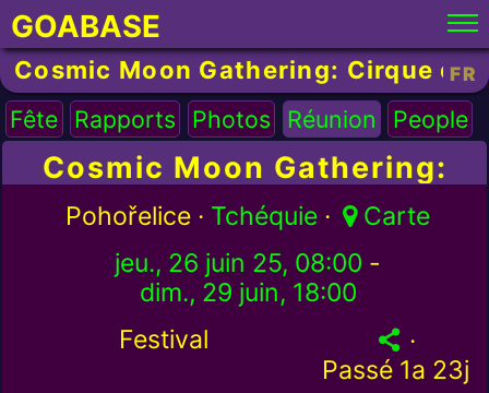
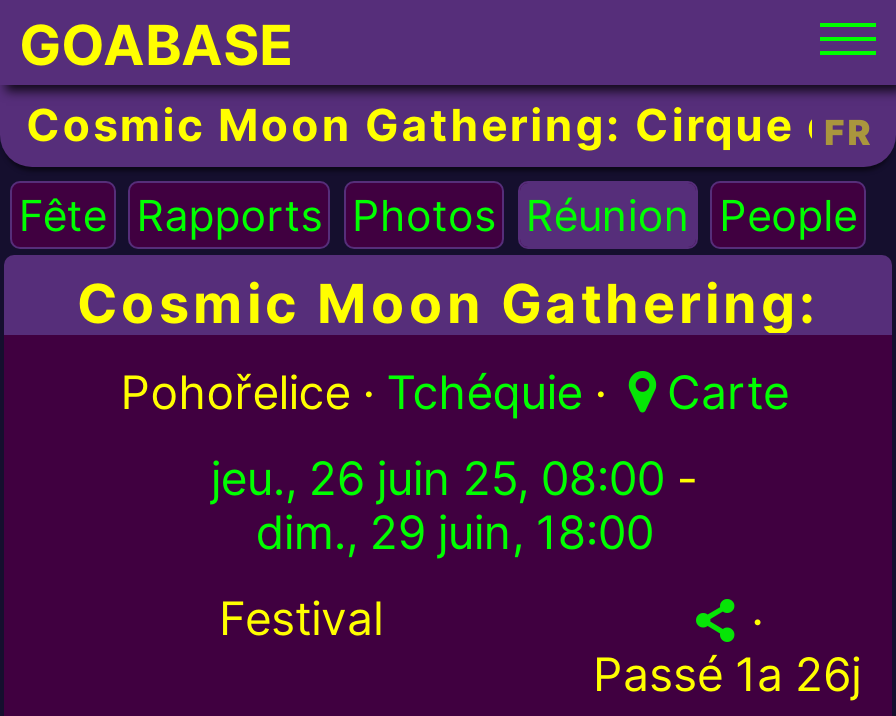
- Passé 1a 23j
+ Passé 1a 26j
